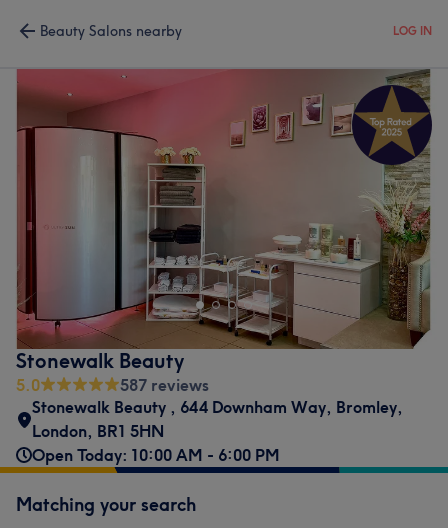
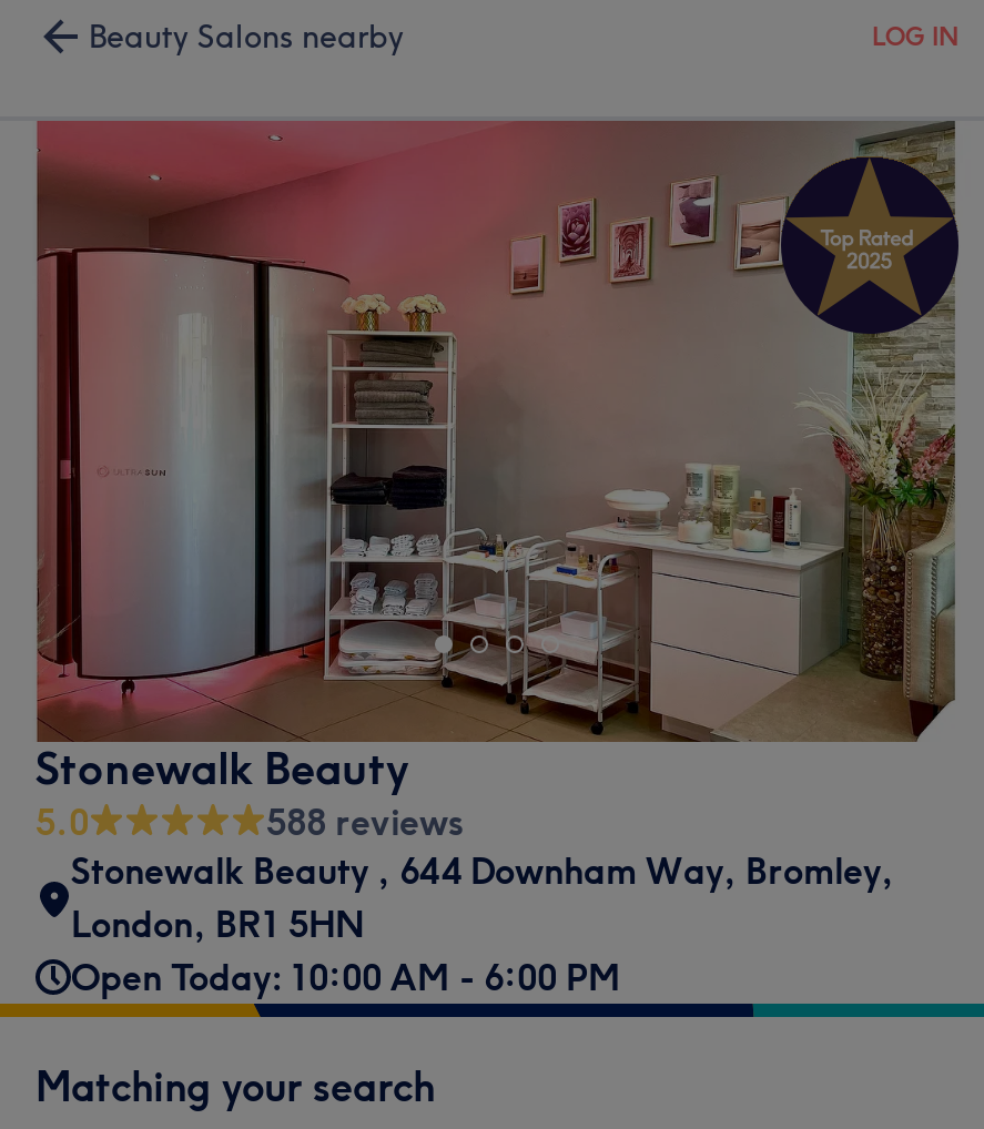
- 587 reviews
+ 588 reviews
